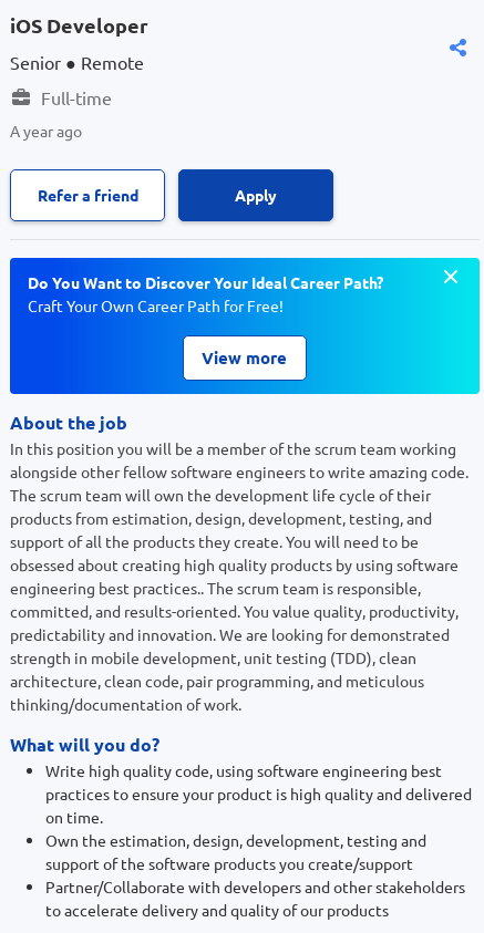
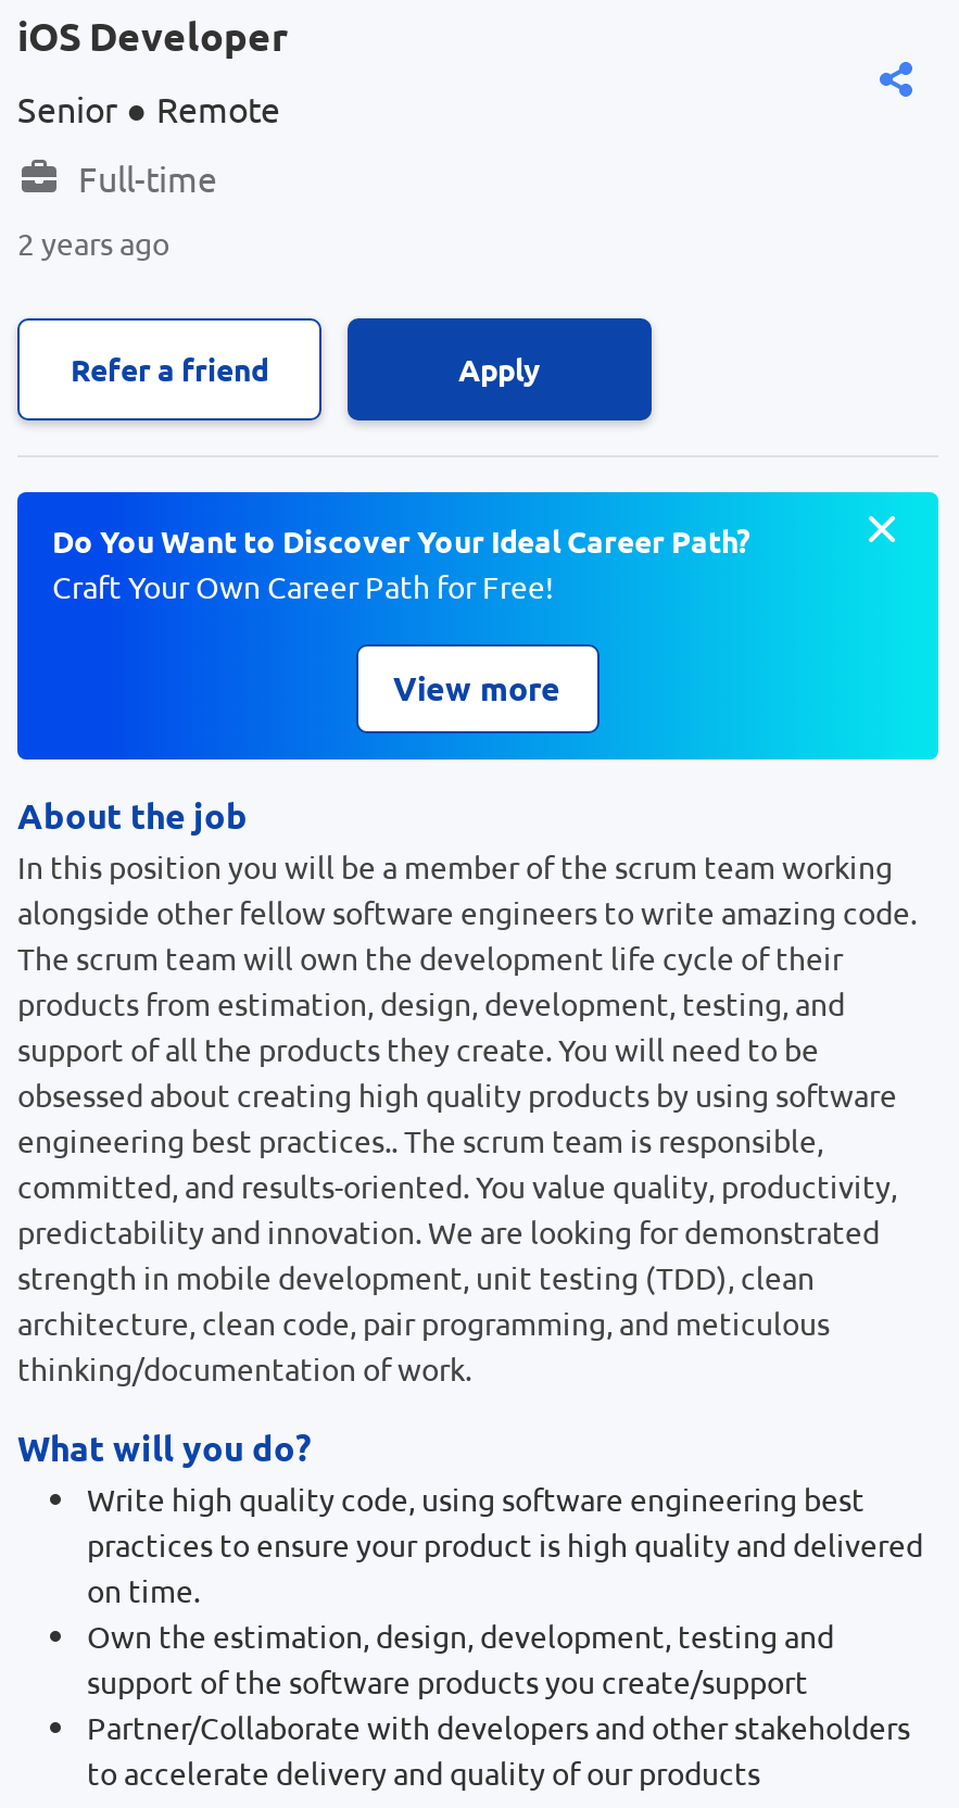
- A year ago
+ 2 years ago
